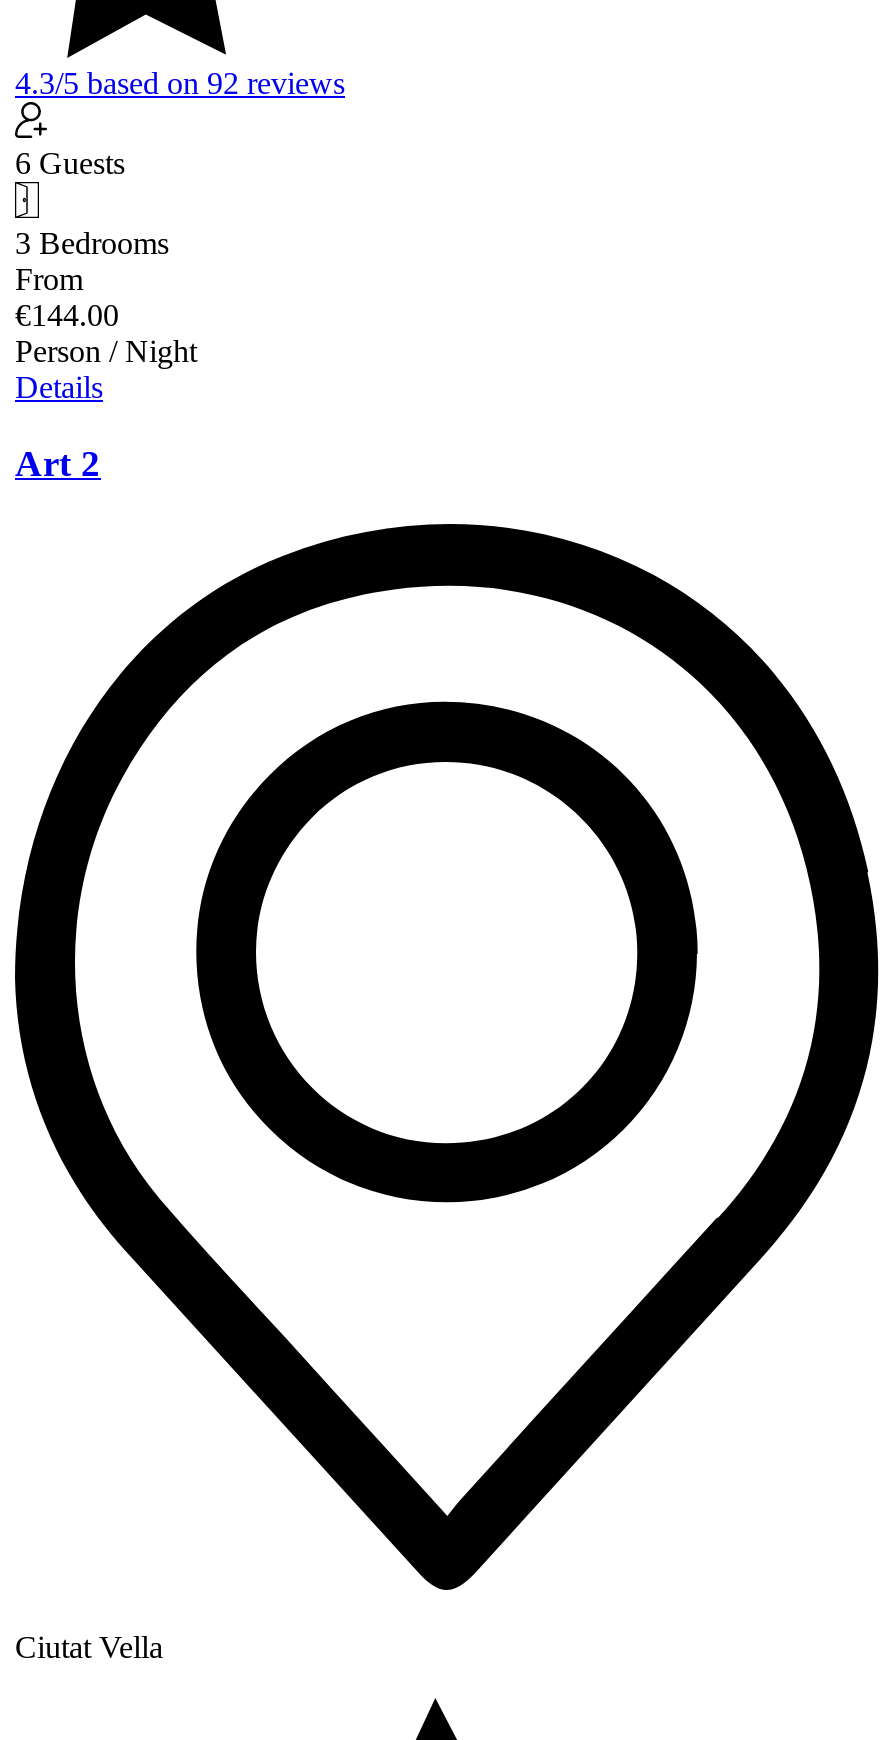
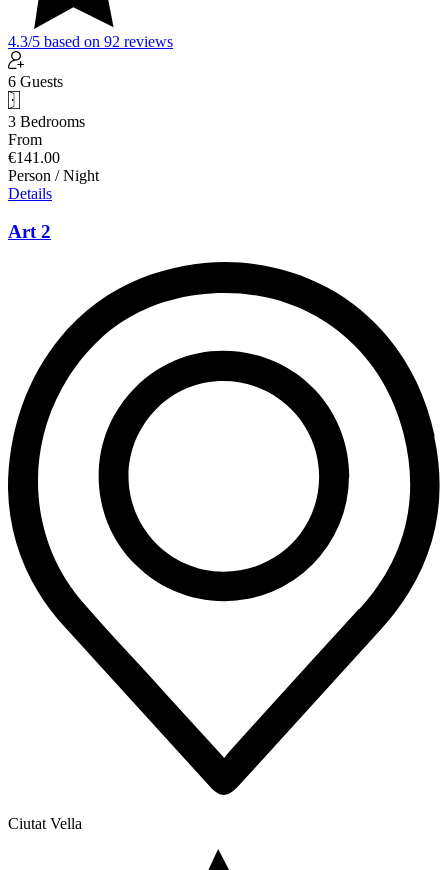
- €144.00
+ €141.00
